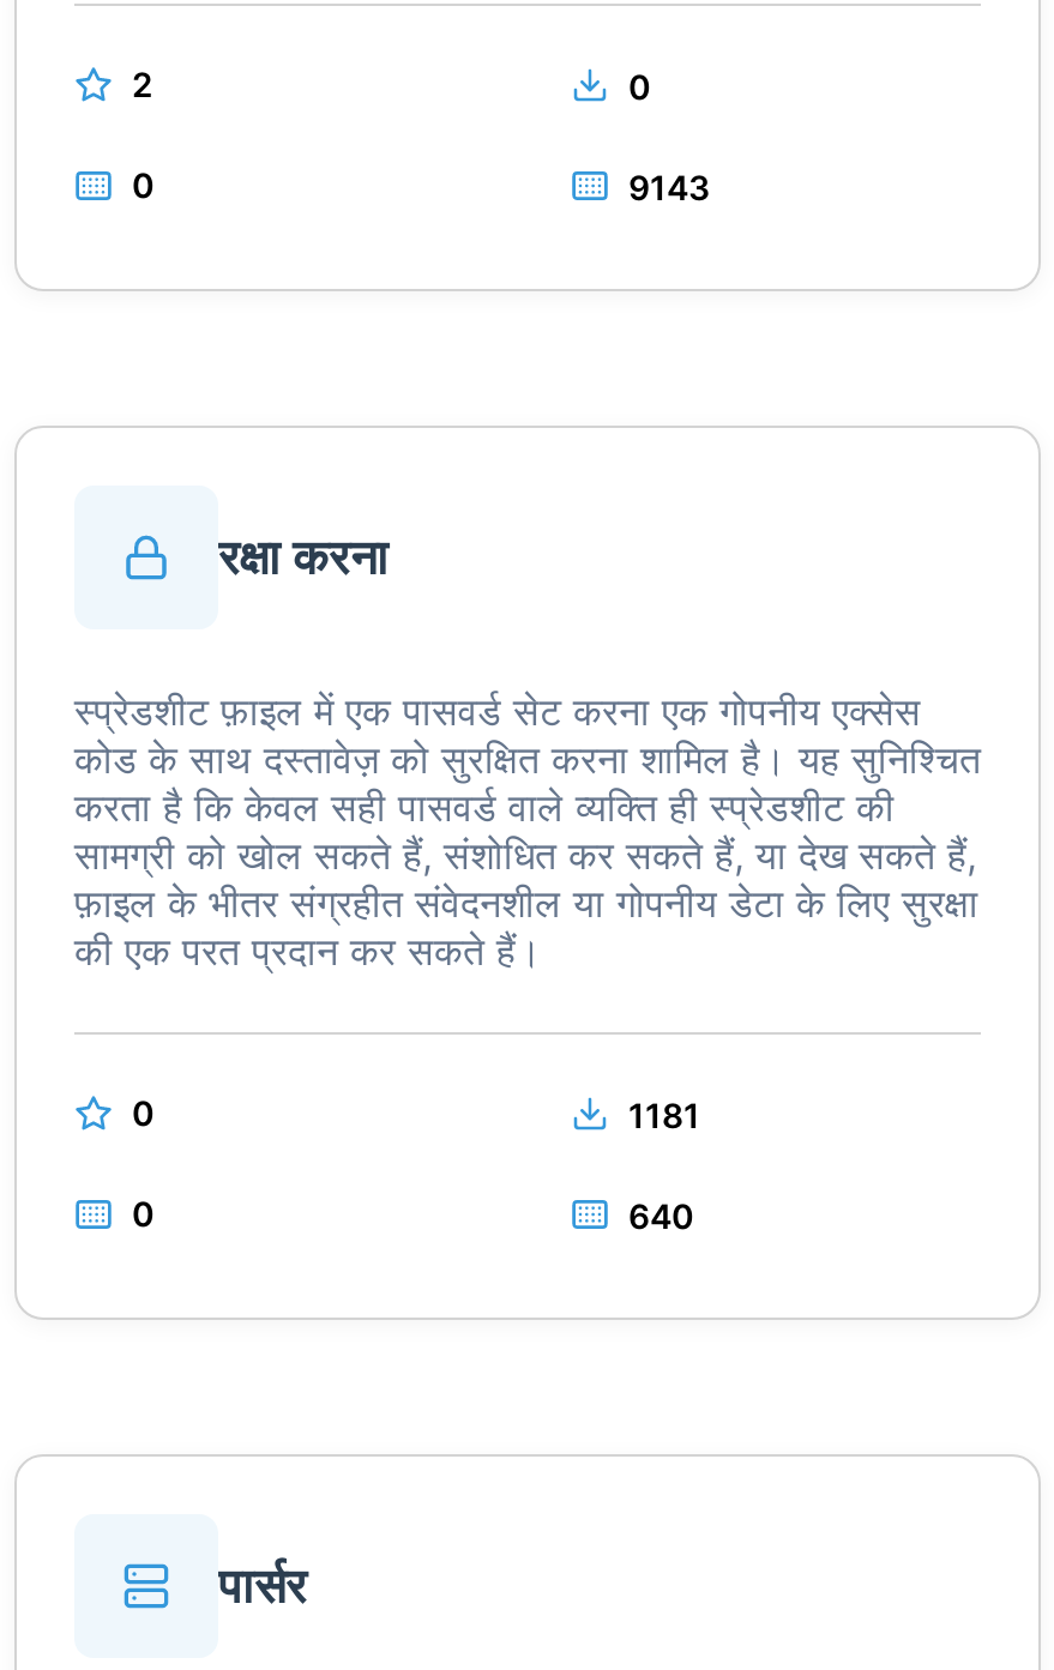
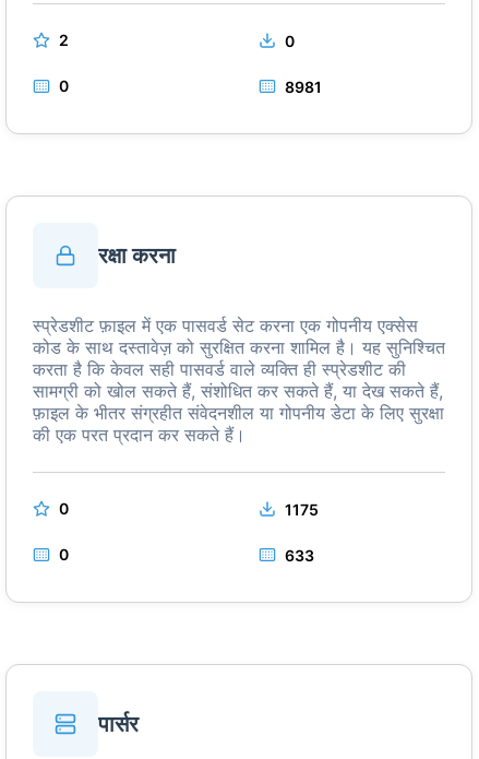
- 9143
+ 8981

- 1181
+ 1175

- 640
+ 633
